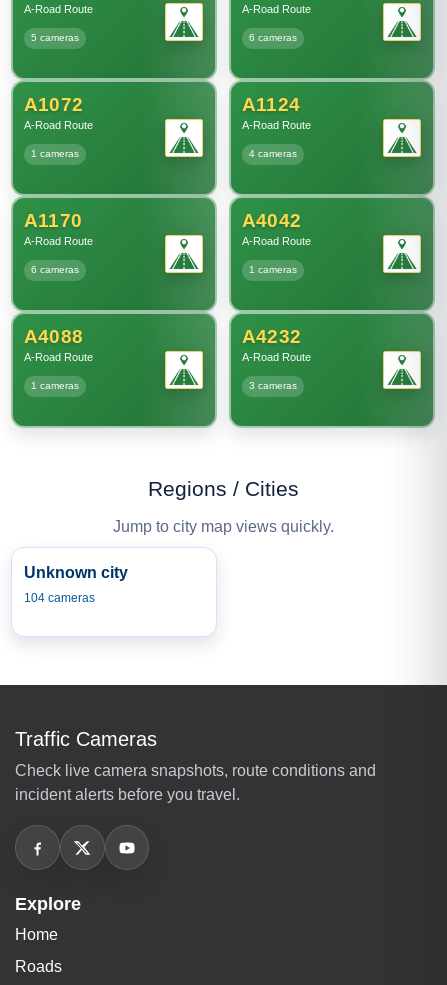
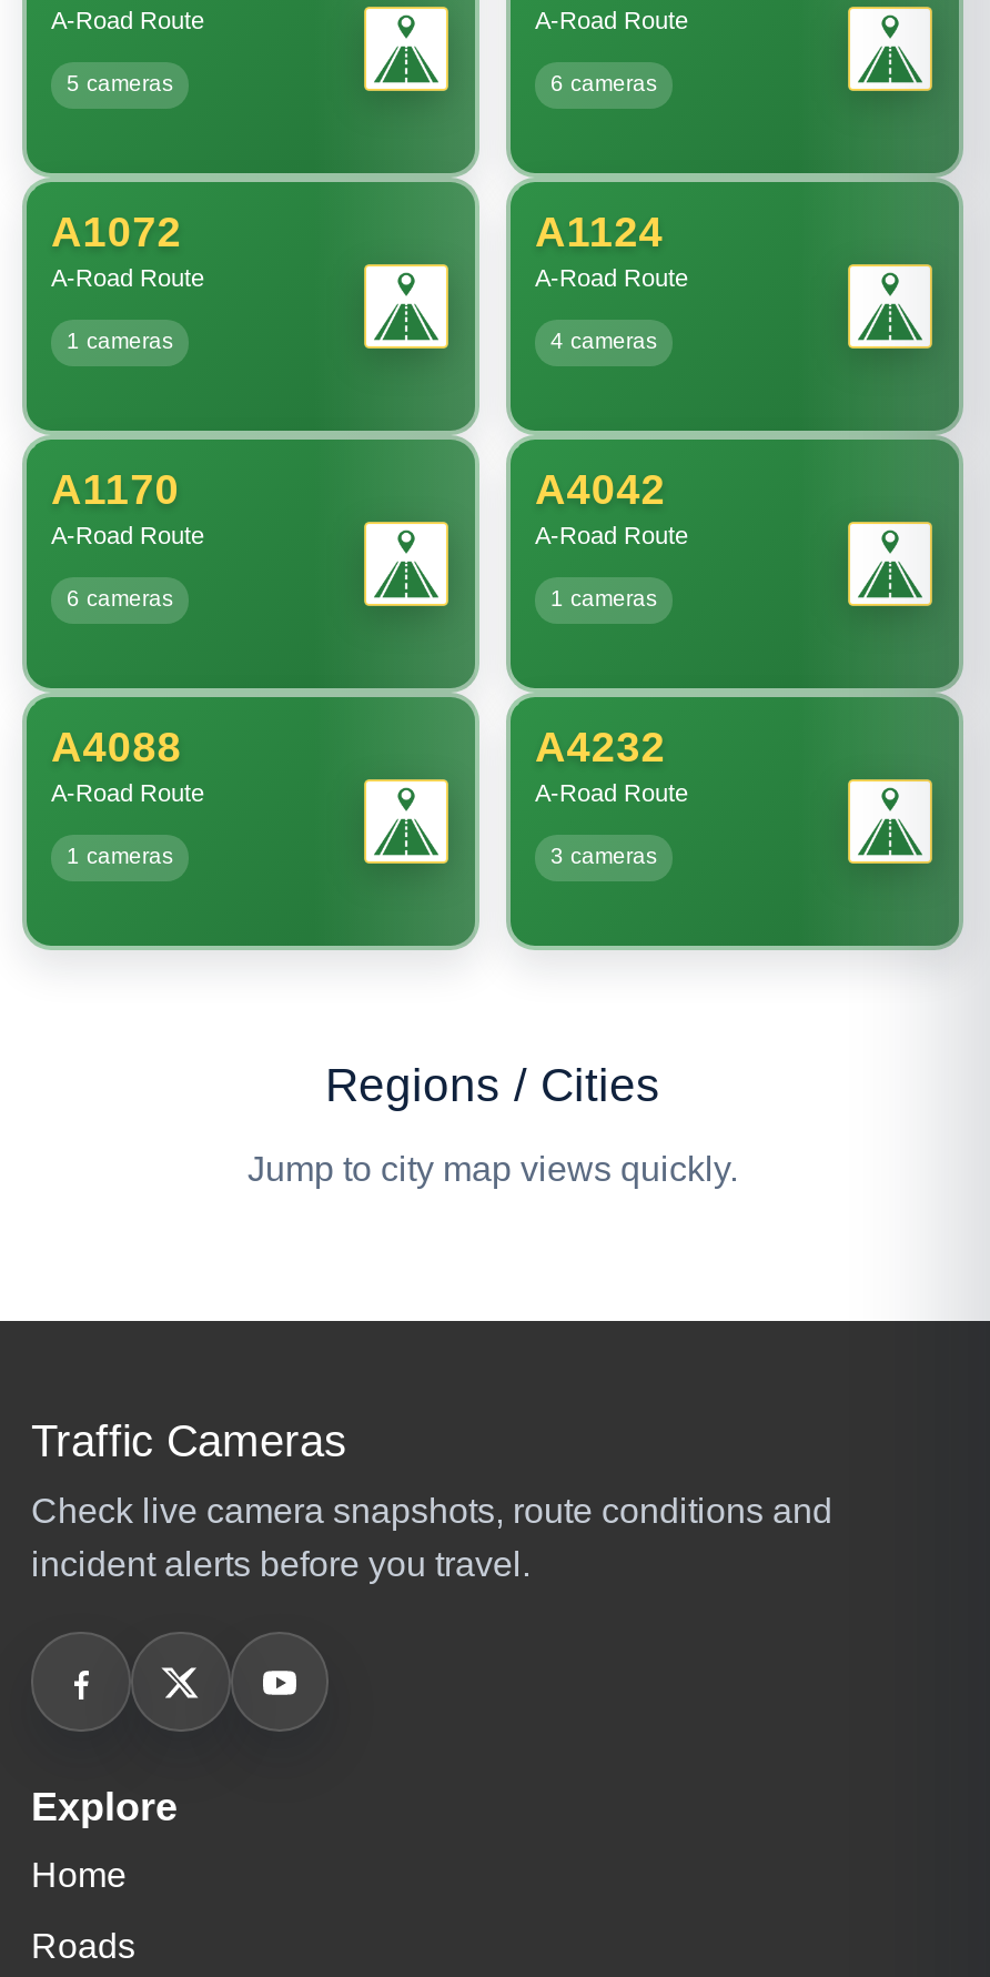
- Unknown city
- 104 cameras
